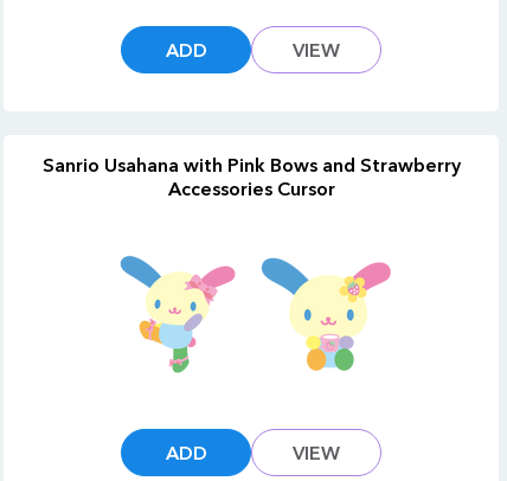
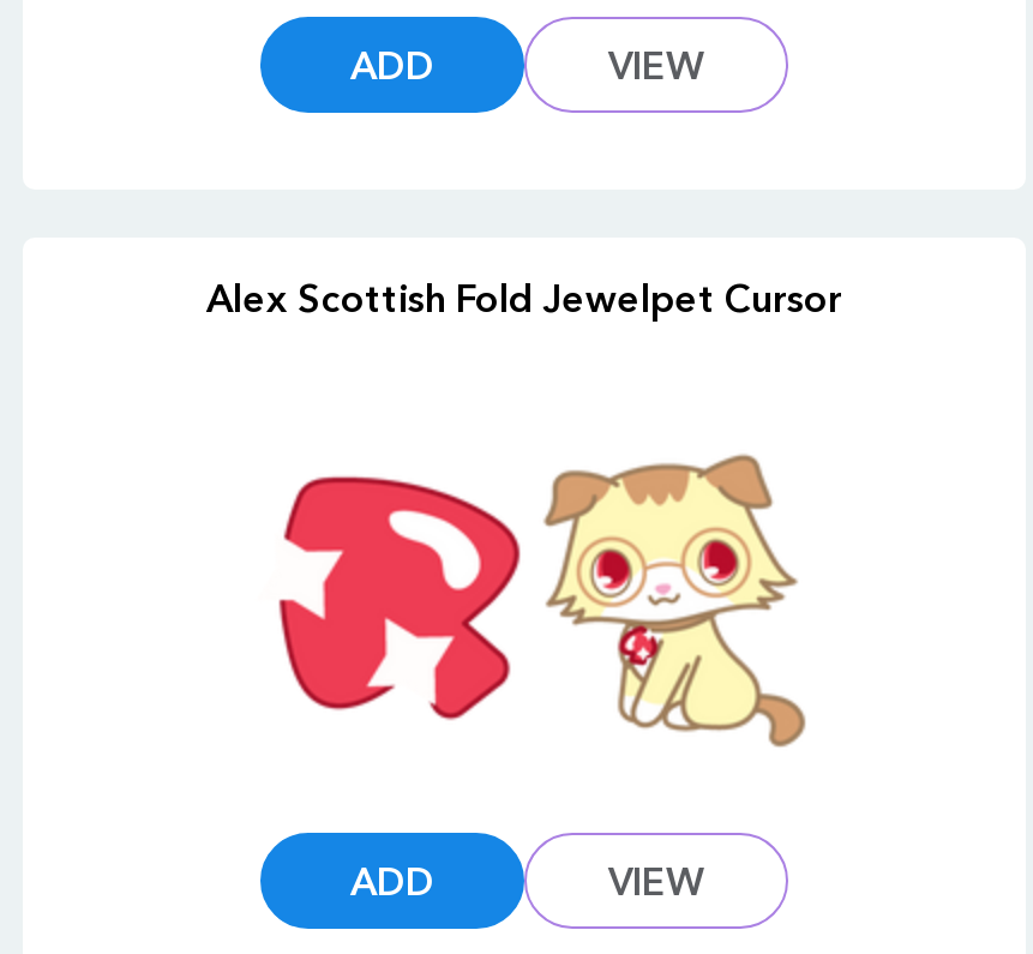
- Sanrio Usahana with Pink Bows and Strawberry
- Accessories Cursor
+ Alex Scottish Fold Jewelpet Cursor

- [image]
+ [image]

- [image]
+ [image]
